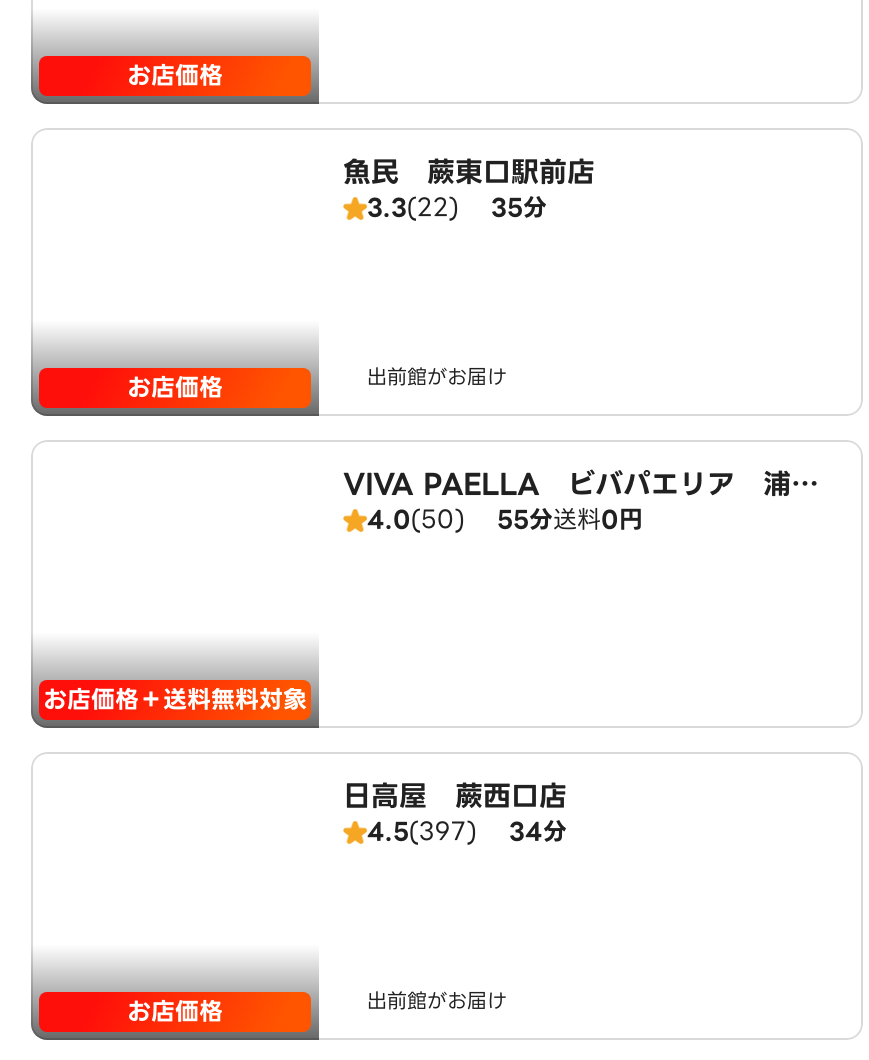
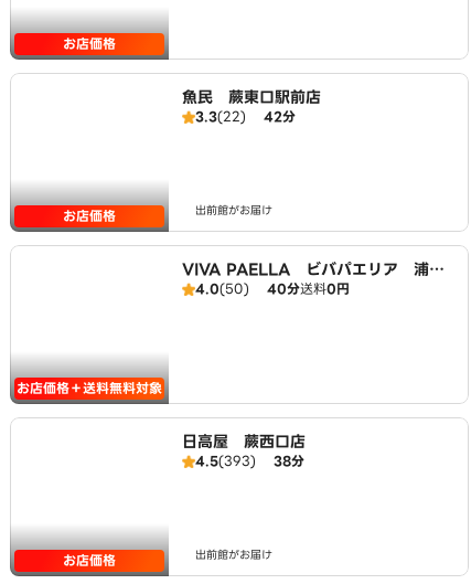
- 3.3(22) 35分
+ 3.3(22) 42分

- 店4.0(50) 55分送料0円
+ 店4.0(50) 40分送料0円

- 4.5(397)
+ 4.5(393)

- 34分
+ 38分
